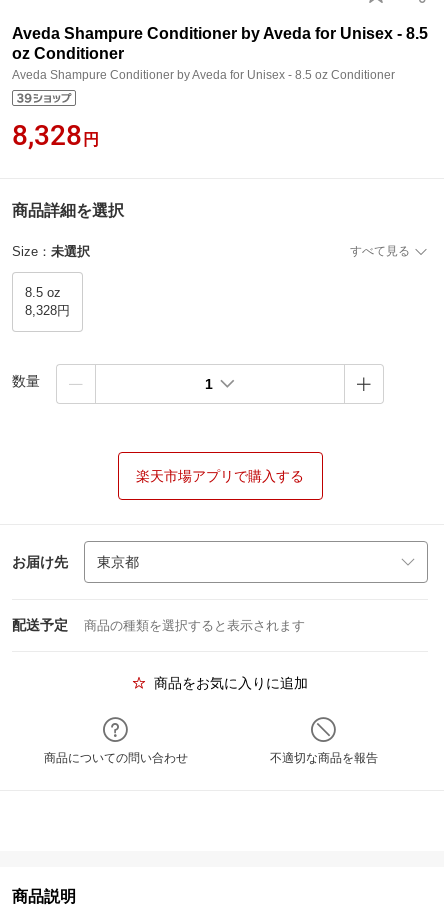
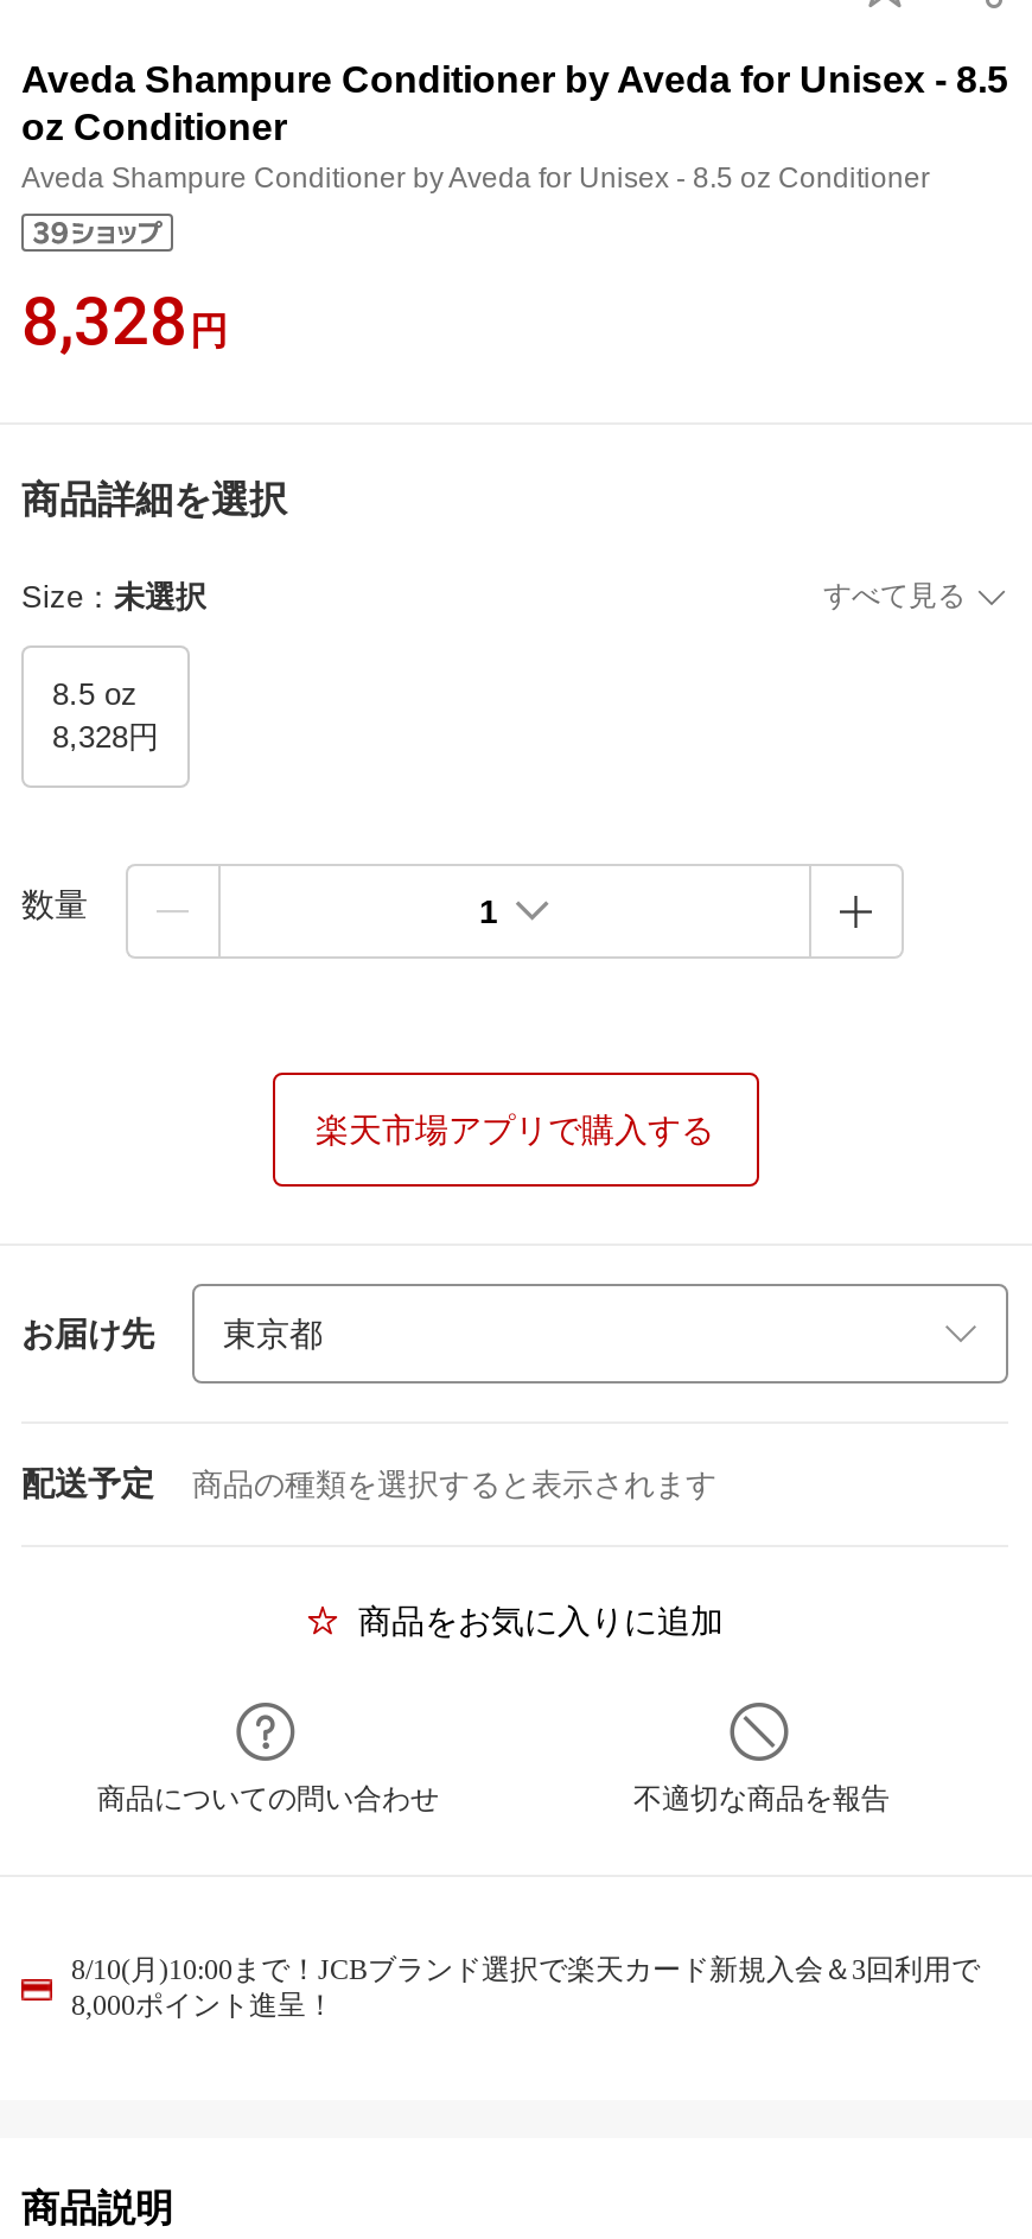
+ 8/10(月)10:00まで！JCBブランド選択で楽天カード新規入会＆3回利用で
+ 8,000ポイント進呈！
